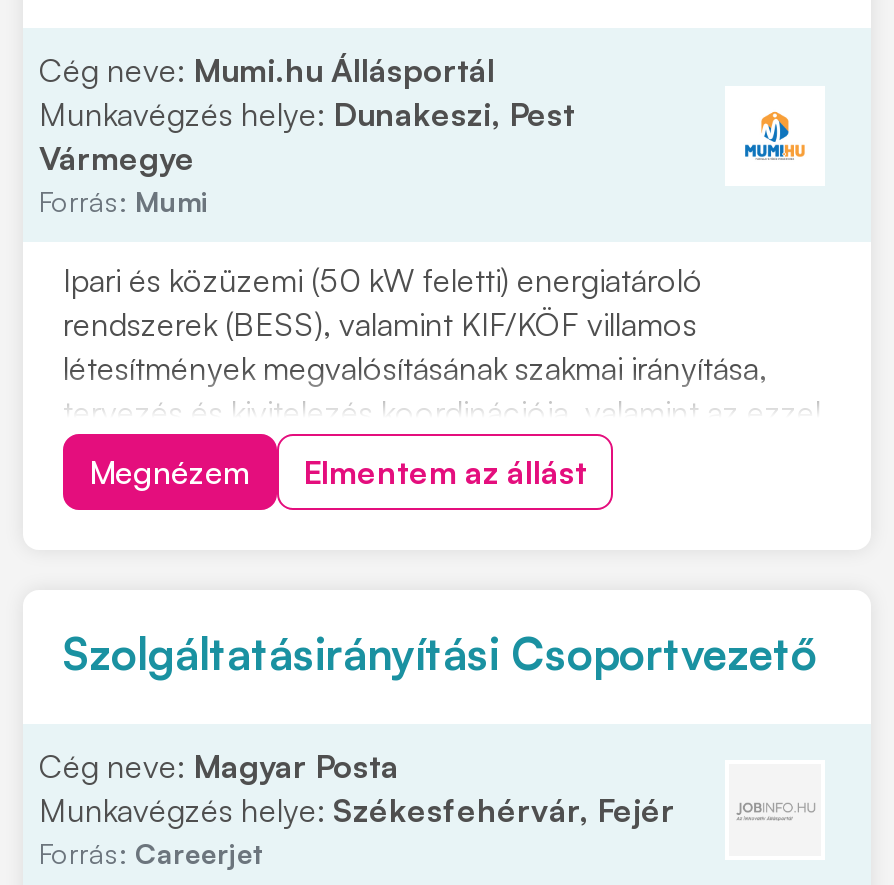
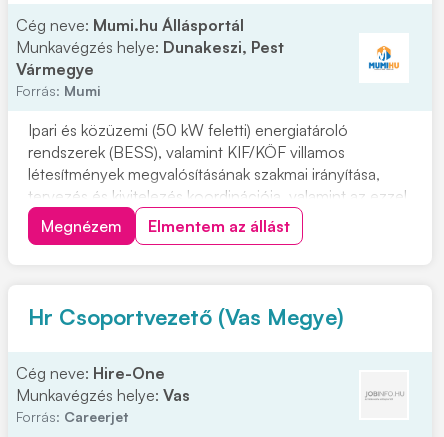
- Szolgáltatásirányítási Csoportvezető
+ Hr Csoportvezető (Vas Megye)

- Cég neve: Magyar Posta
- Munkavégzés helye: Székesfehérvár, Fejér
+ Cég neve: Hire-One
+ Munkavégzés helye: Vas
